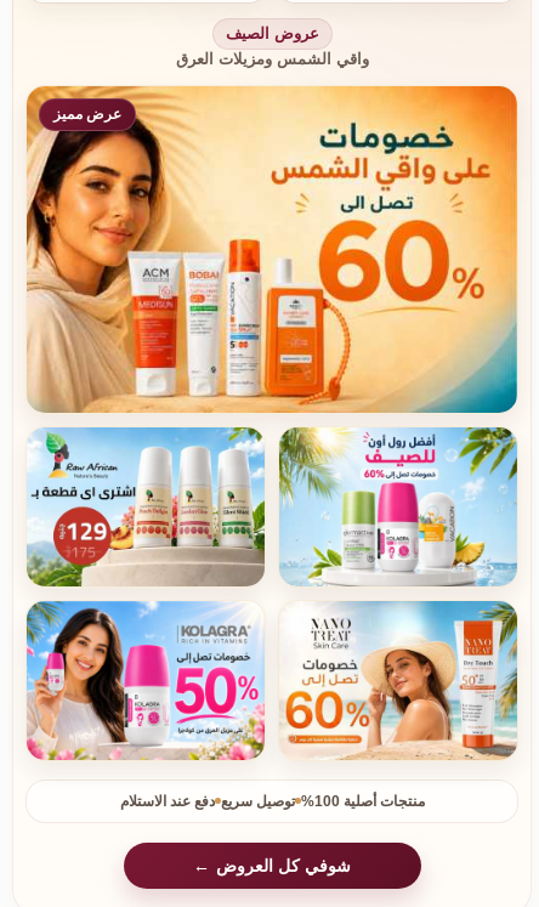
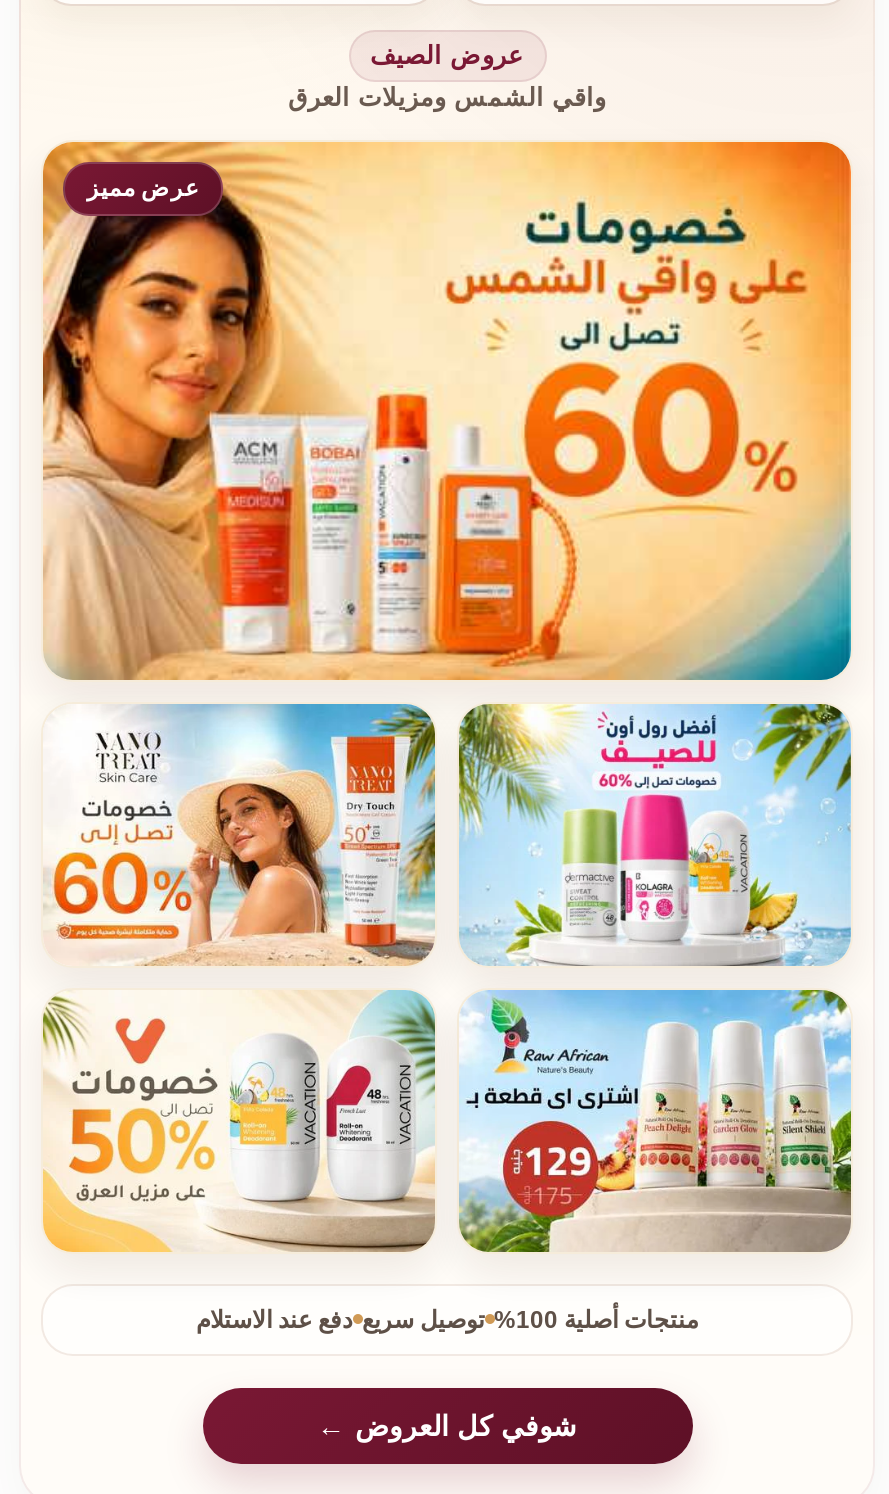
moved down: [image]

- [image]
+ [image]

moved up: [image]
